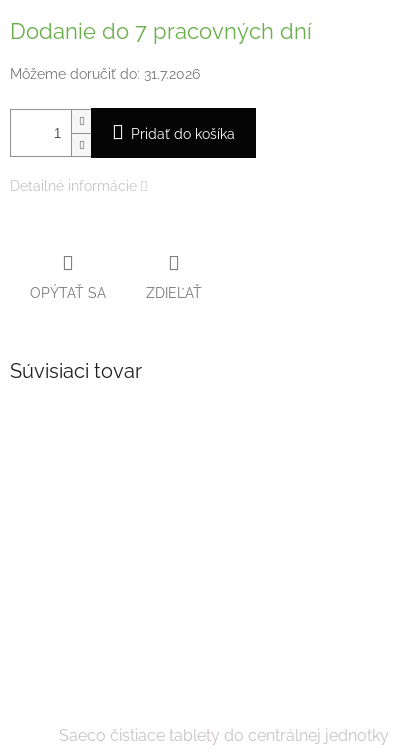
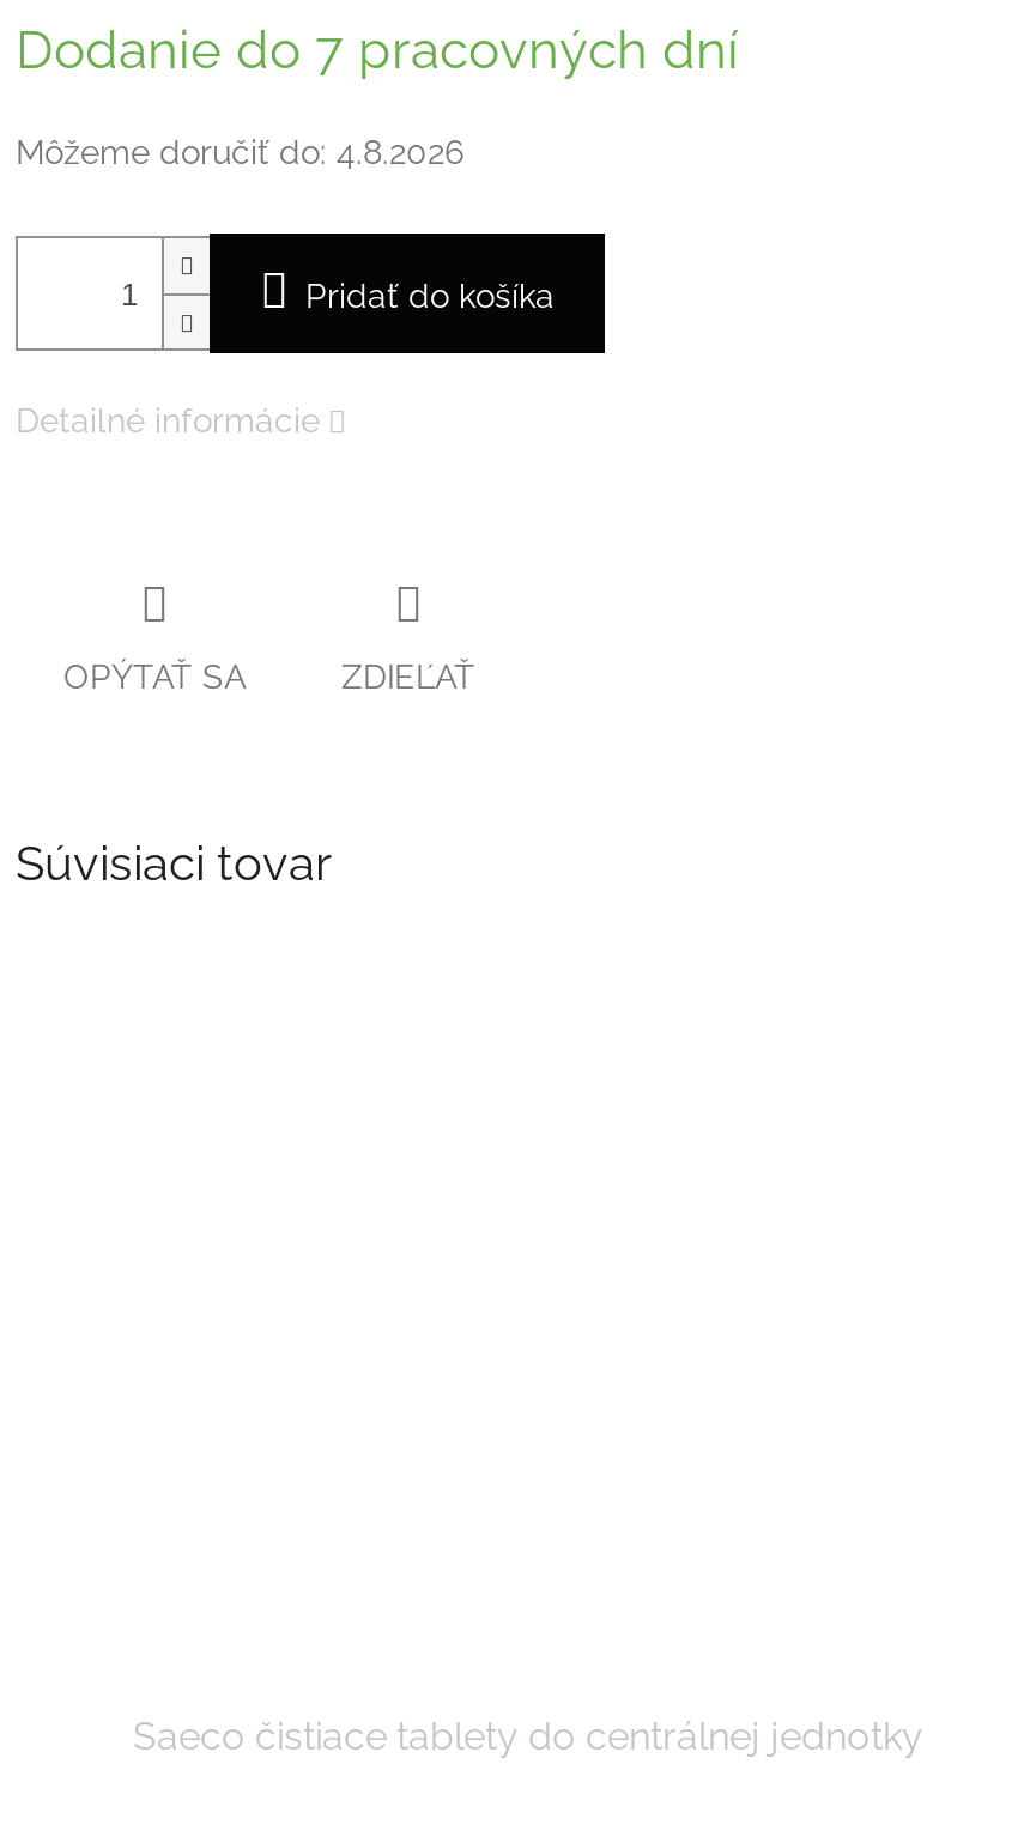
- Môžeme doručiť do: 31.7.2026
+ Môžeme doručiť do: 4.8.2026
